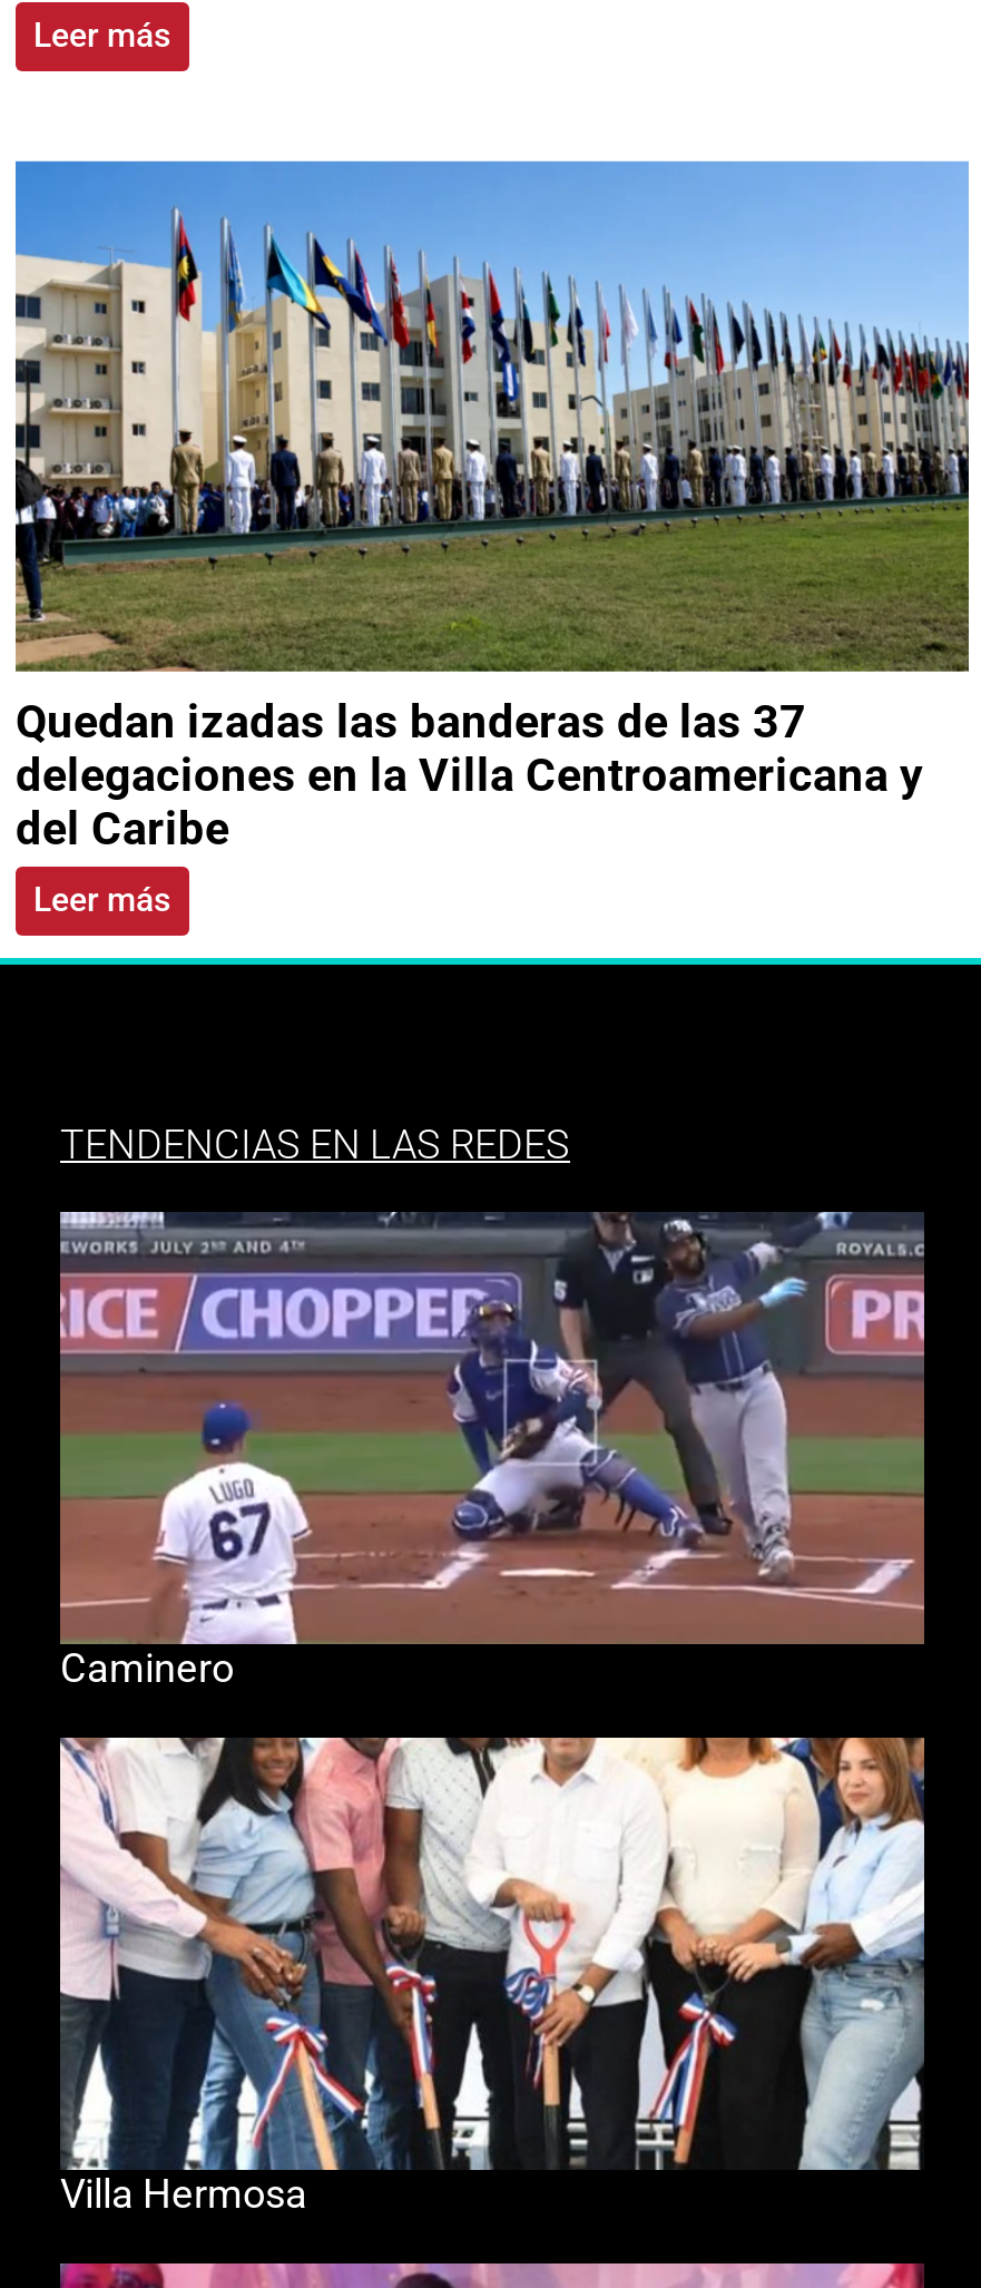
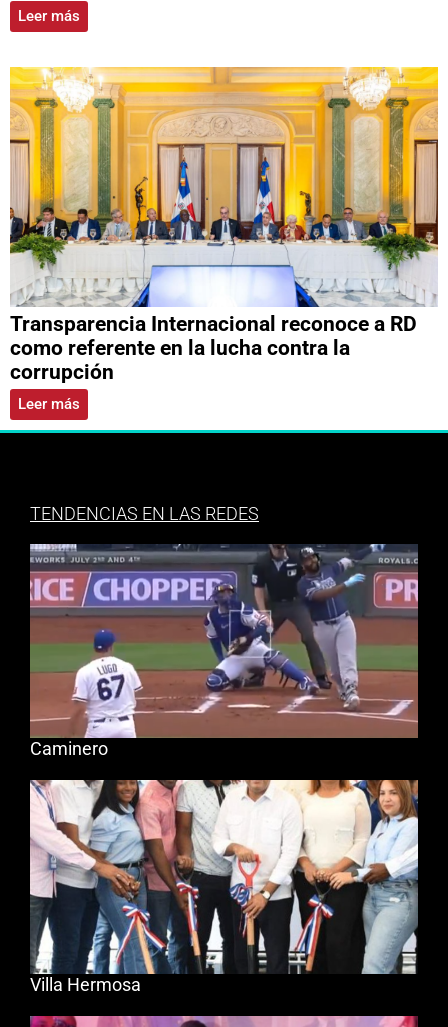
- [image]
- Quedan izadas las banderas de las 37
- delegaciones en la Villa Centroamericana y
- del Caribe
+ [image]
+ Transparencia Internacional reconoce a RD
+ como referente en la lucha contra la
+ corrupción
